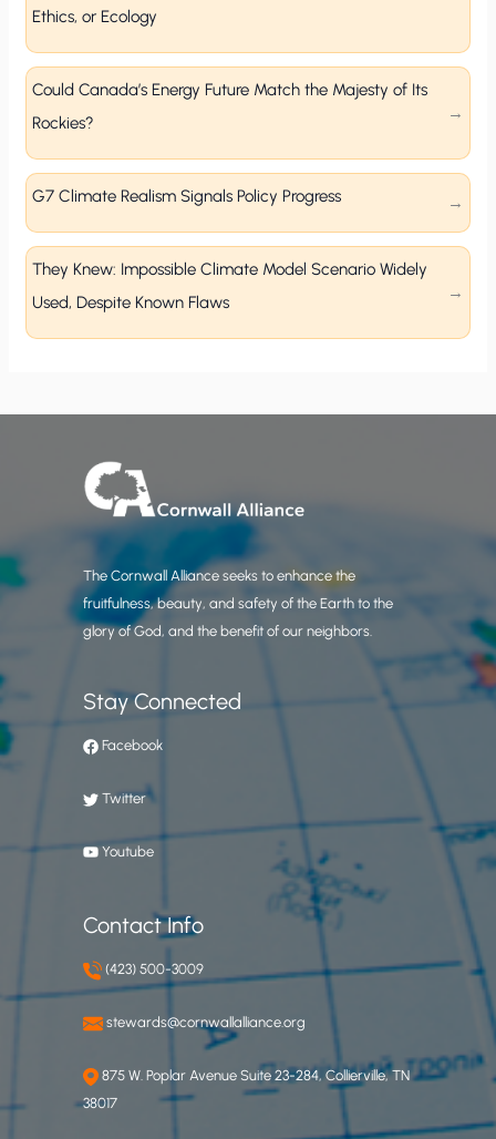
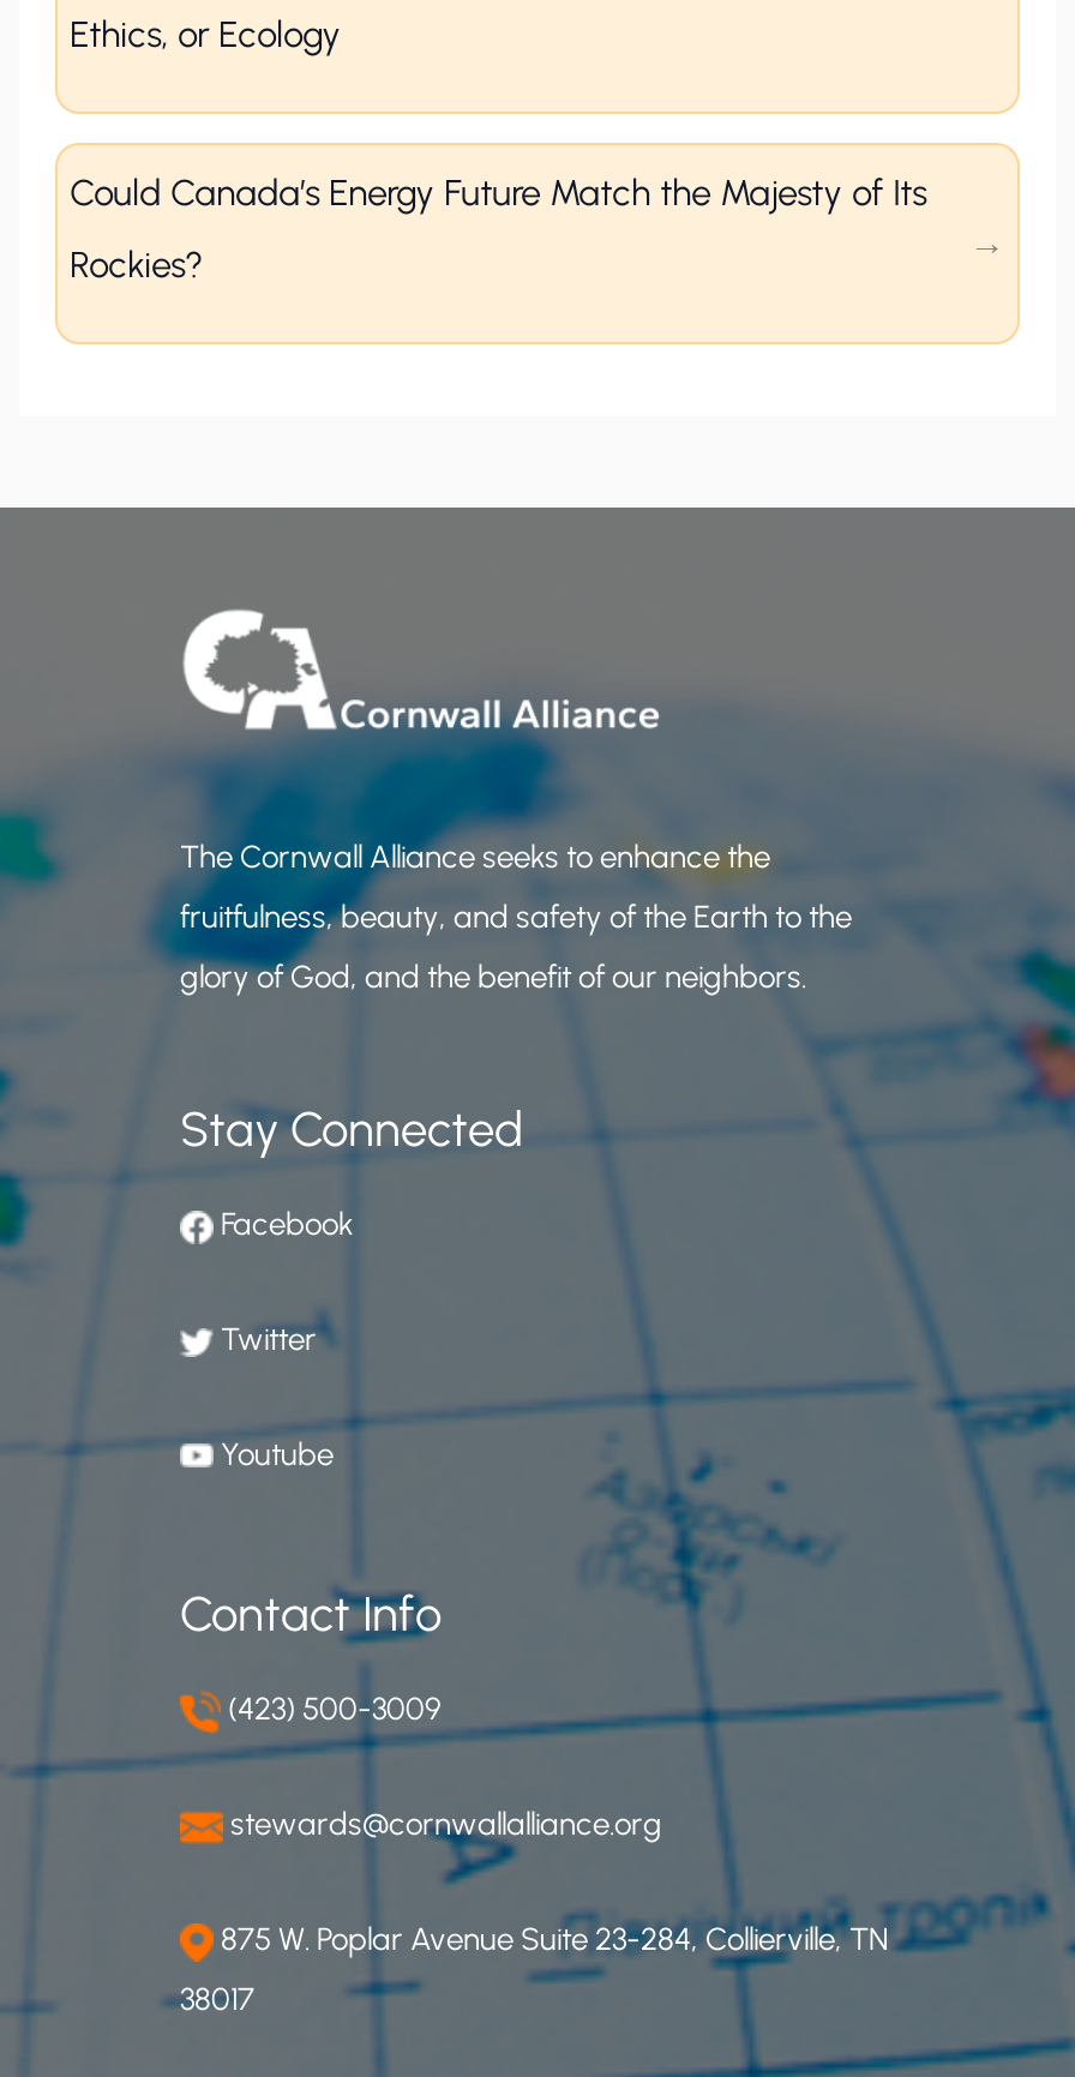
- G7 Climate Realism Signals Policy Progress

- They Knew: Impossible Climate Model Scenario Widely
- Used, Despite Known Flaws
